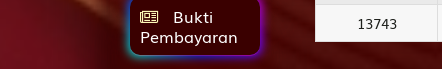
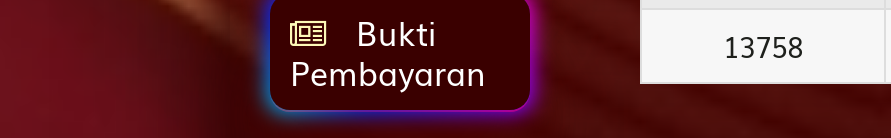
- 13743
+ 13758
